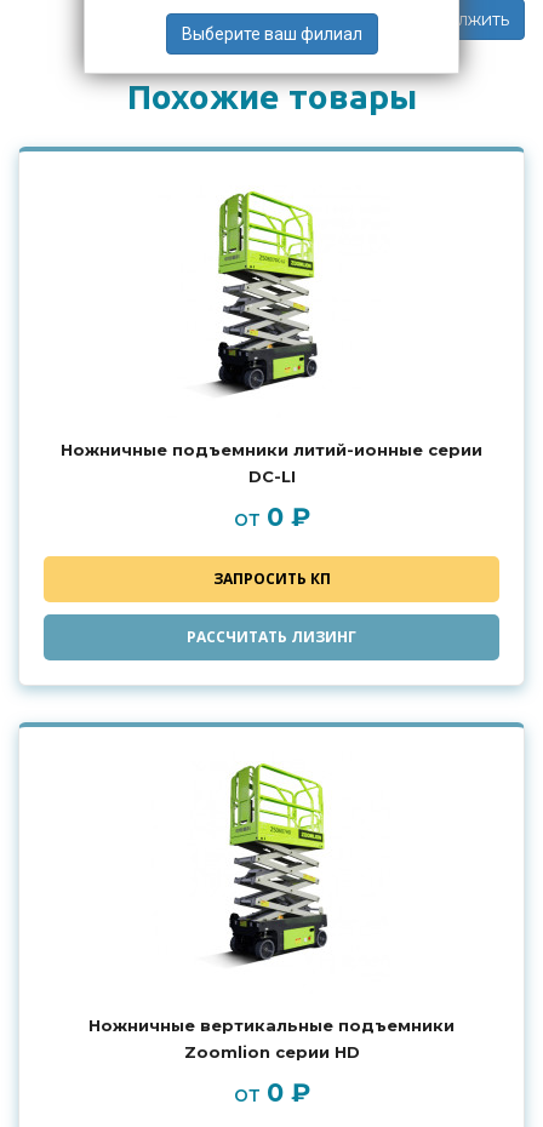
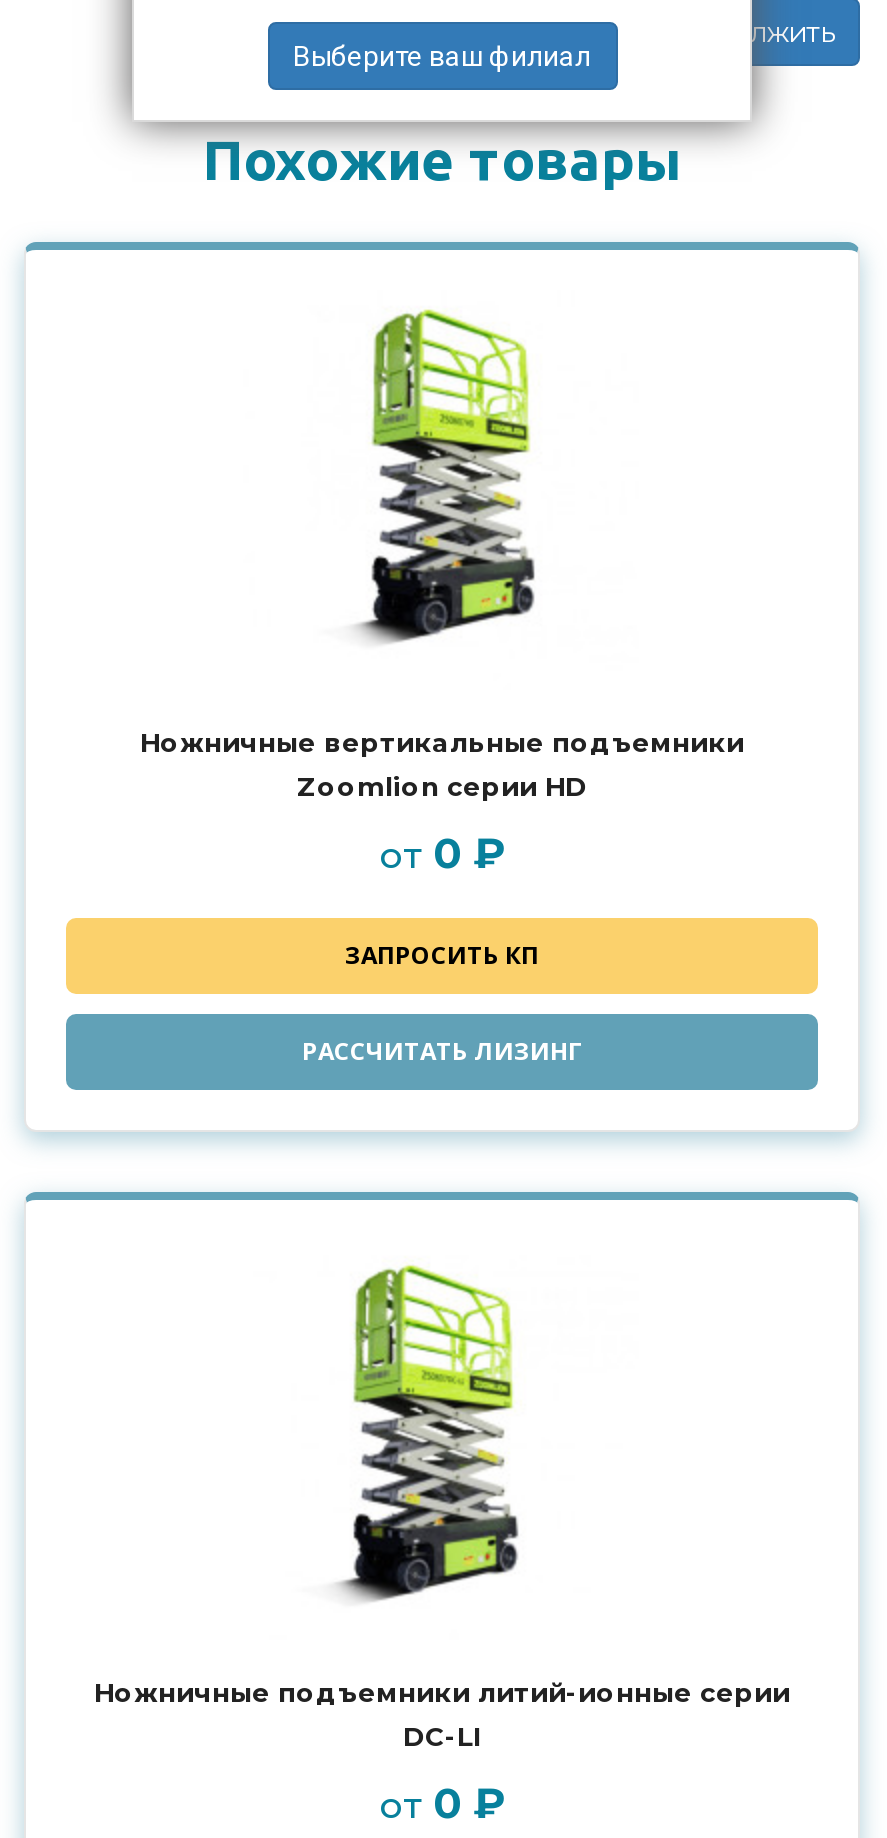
moved down: [image] | Ножничные подъемники литий-ионные серии | DC-LI

moved up: [image] | Ножничные вертикальные подъемники | Zoomlion серии HD
